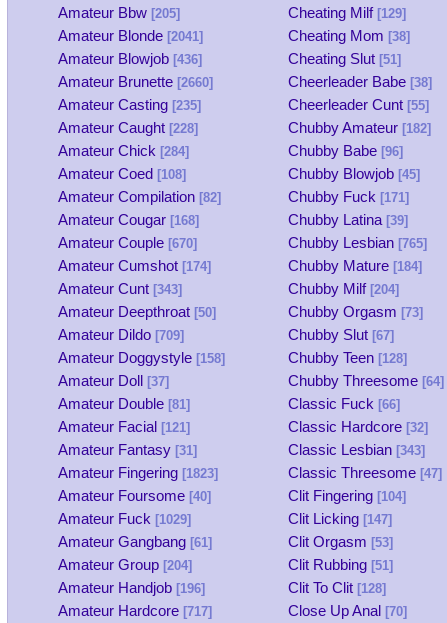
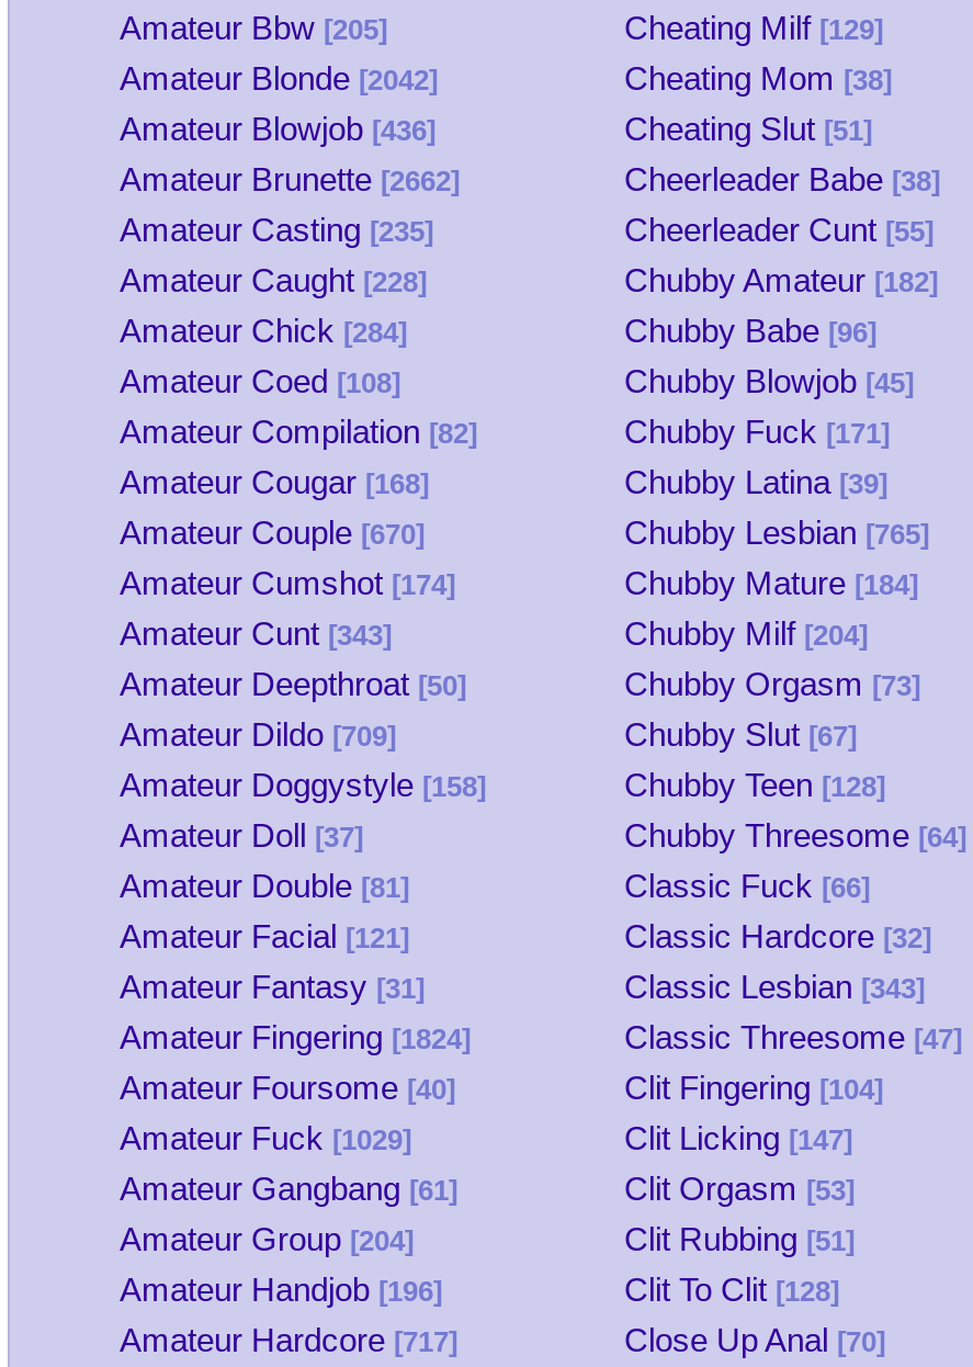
- Amateur Blonde [2041]
+ Amateur Blonde [2042]

- Amateur Brunette [2660]
+ Amateur Brunette [2662]

- Amateur Fingering [1823]
+ Amateur Fingering [1824]
